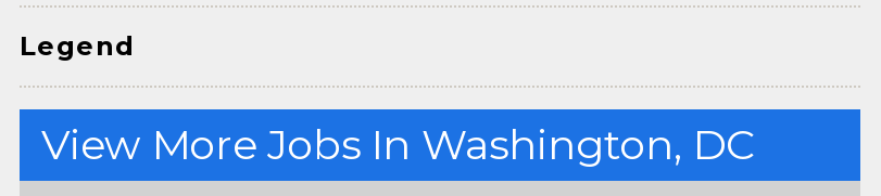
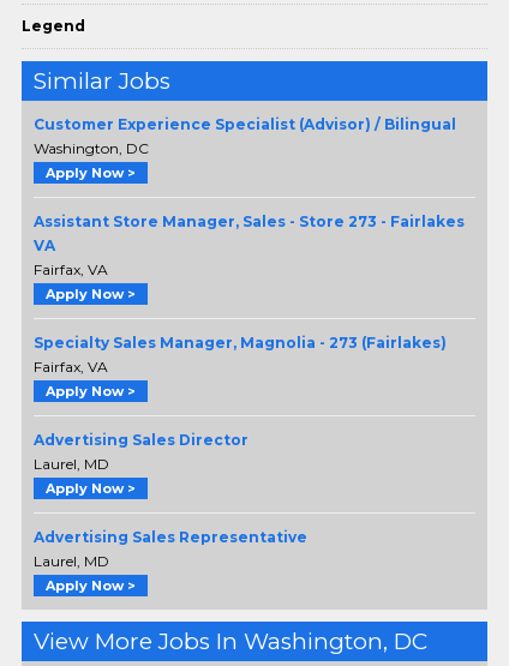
+ Similar Jobs
+ Customer Experience Specialist (Advisor) / Bilingual
+ Washington, DC
+ Apply Now >
+ Assistant Store Manager, Sales - Store 273 - Fairlakes
+ VA
+ Fairfax, VA
+ Apply Now >
+ Specialty Sales Manager, Magnolia - 273 (Fairlakes)
+ Fairfax, VA
+ Apply Now >
+ Advertising Sales Director
+ Laurel, MD
+ Apply Now >
+ Advertising Sales Representative
+ Laurel, MD
+ Apply Now >
